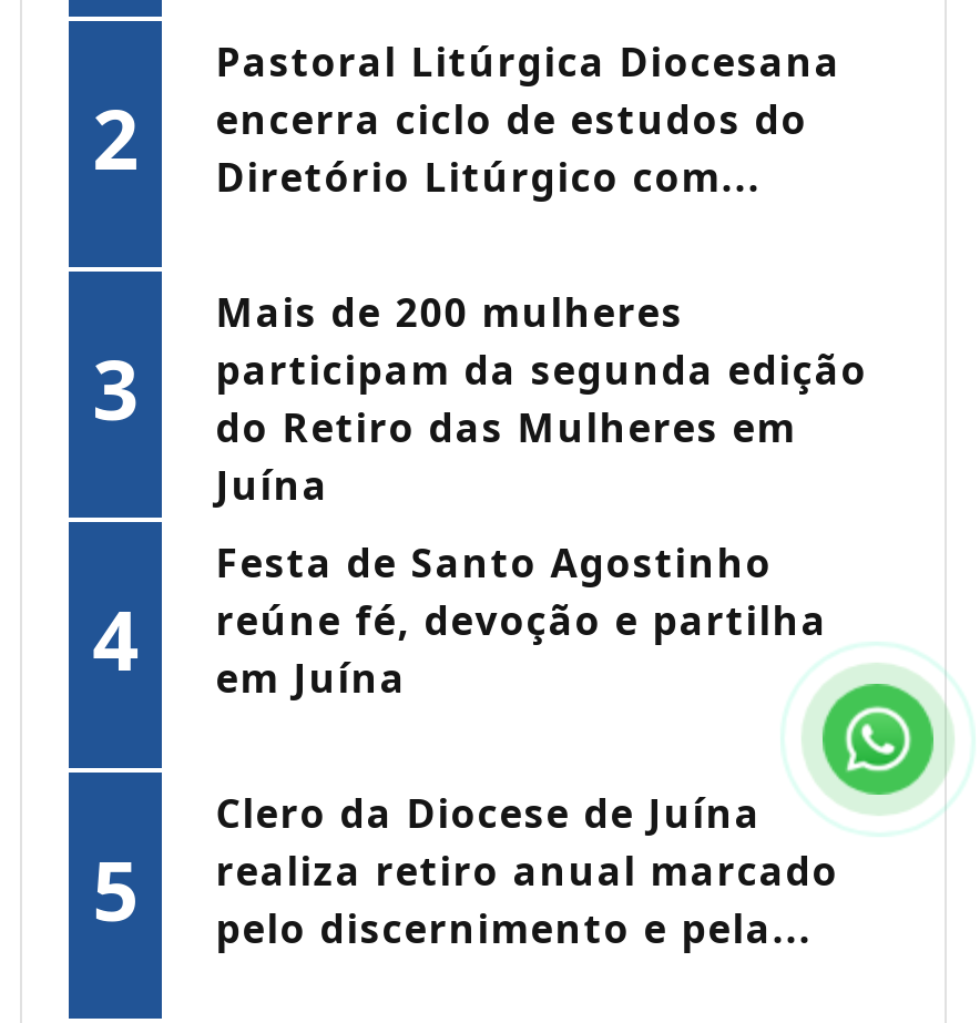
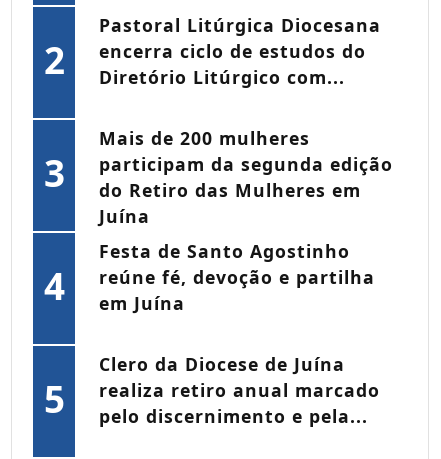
- [image]
